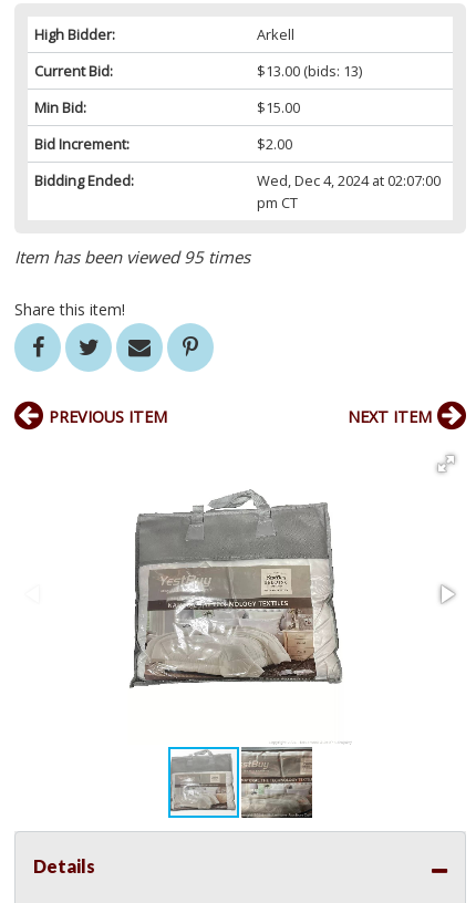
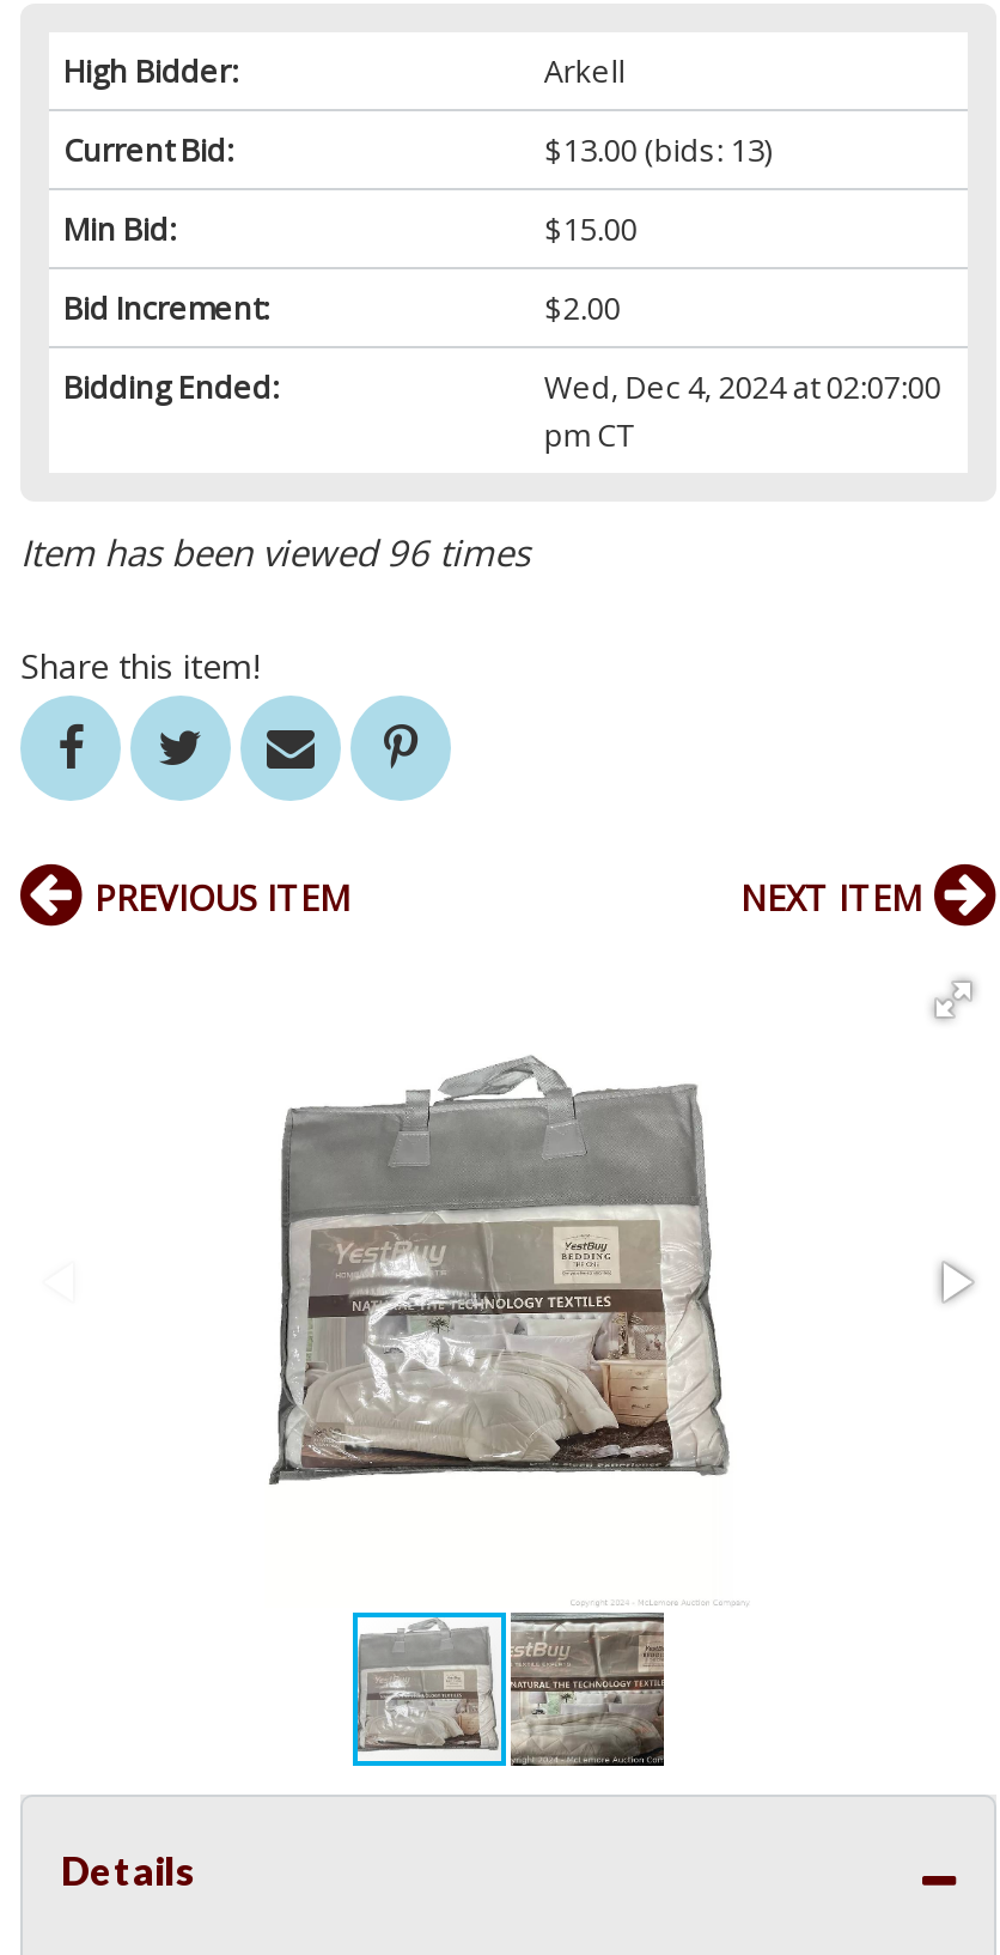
- Item has been viewed 95 times
+ Item has been viewed 96 times
